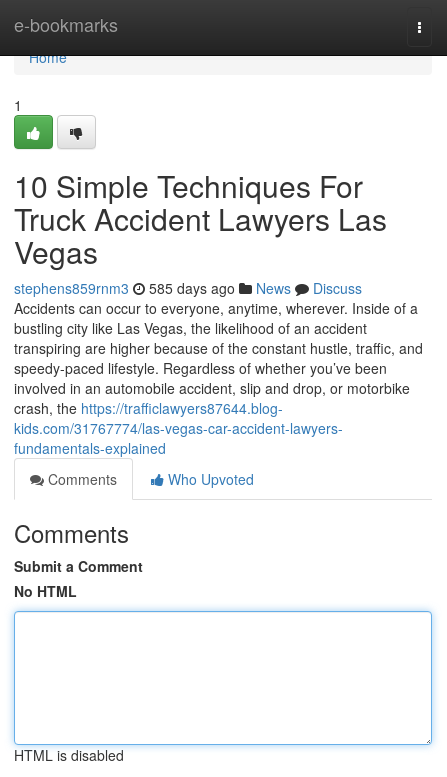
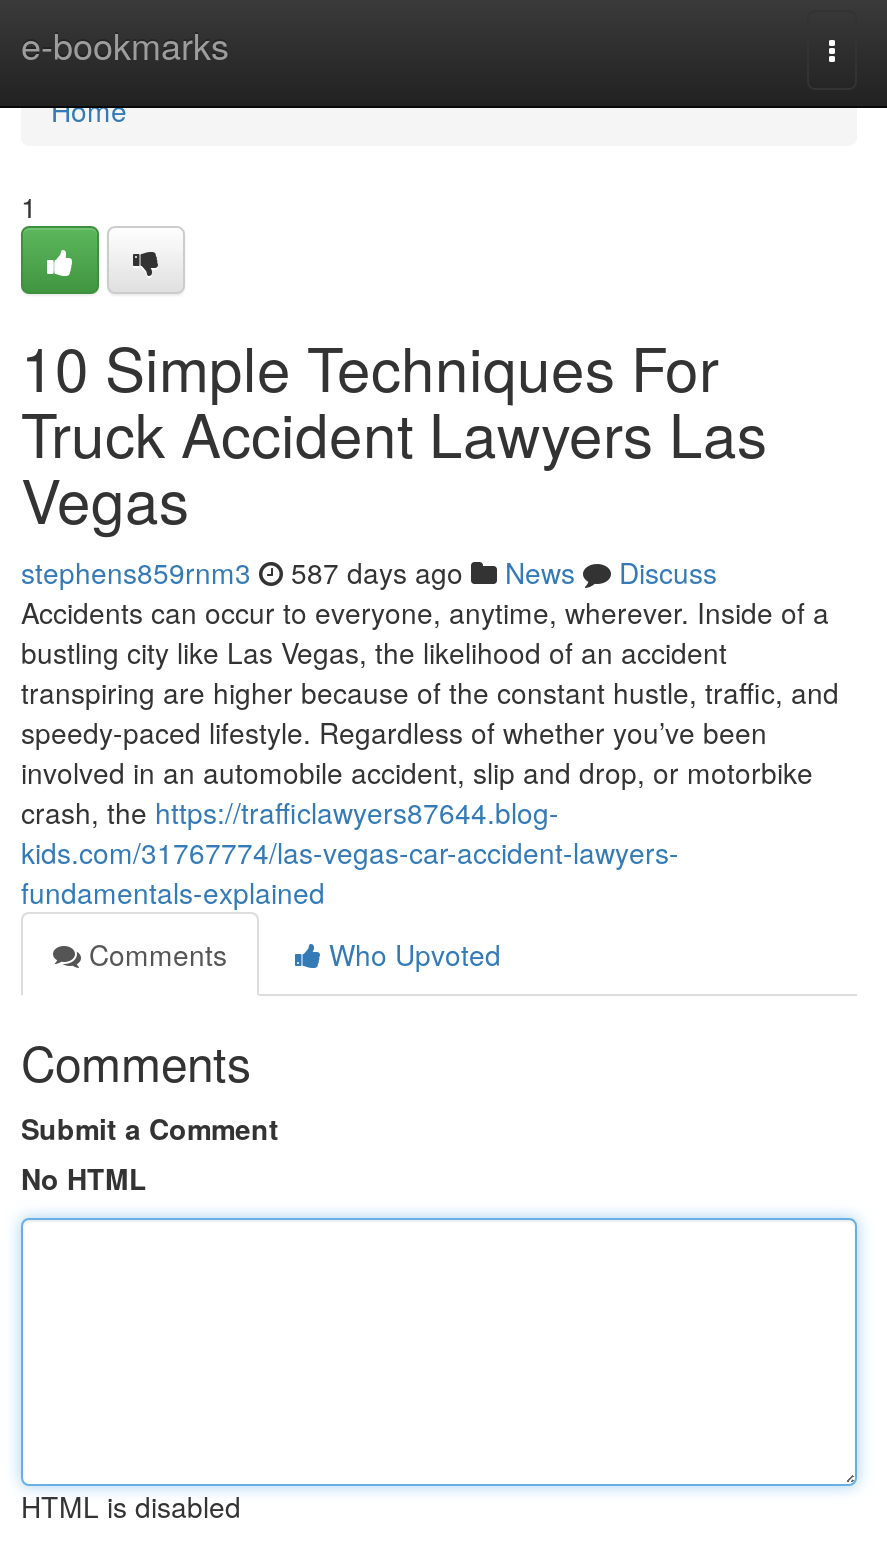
- stephens859rnm3 585 days ago News Discuss
+ stephens859rnm3 587 days ago News Discuss
